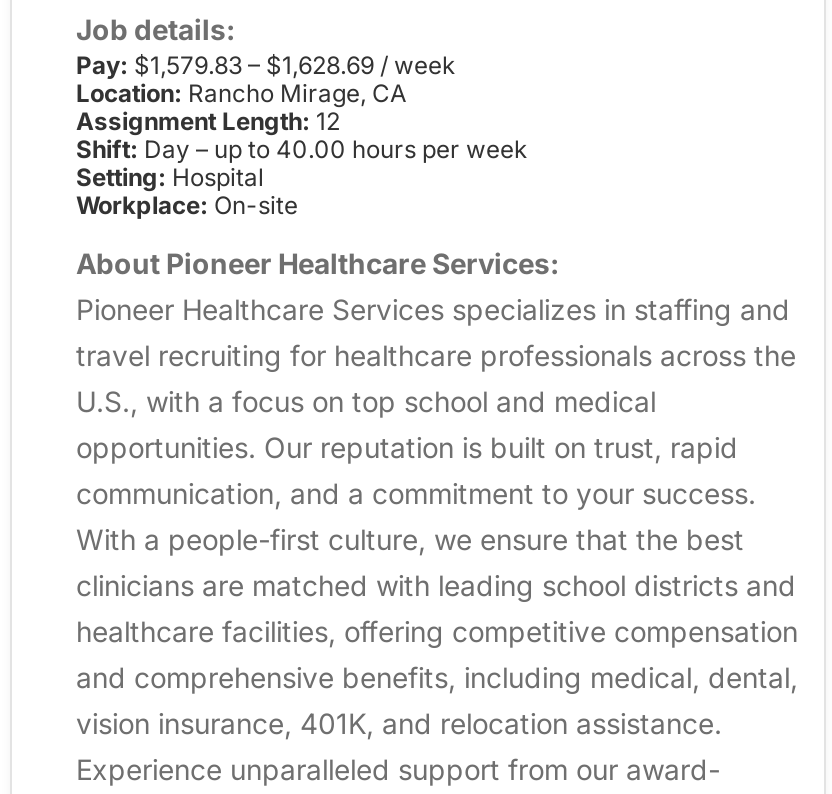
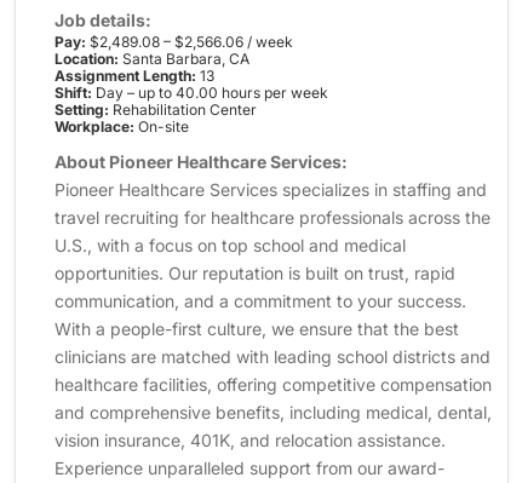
- Pay: $1,579.83 – $1,628.69 / week
+ Pay: $2,489.08 – $2,566.06 / week

- Location: Rancho Mirage, CA
+ Location: Santa Barbara, CA

- Assignment Length: 12
+ Assignment Length: 13

- Setting: Hospital
+ Setting: Rehabilitation Center
